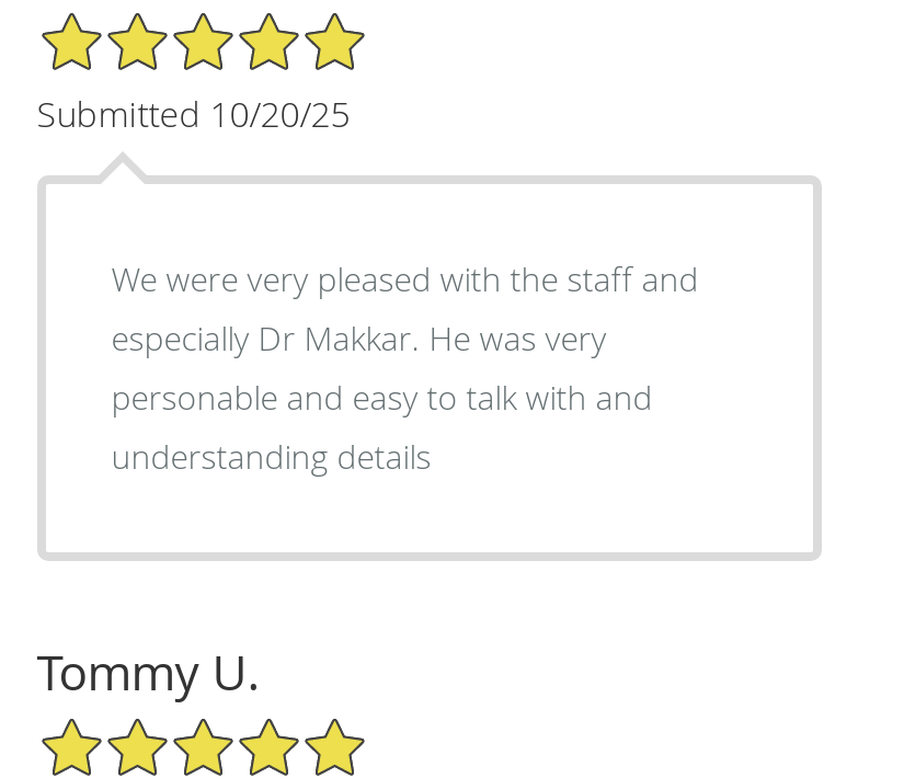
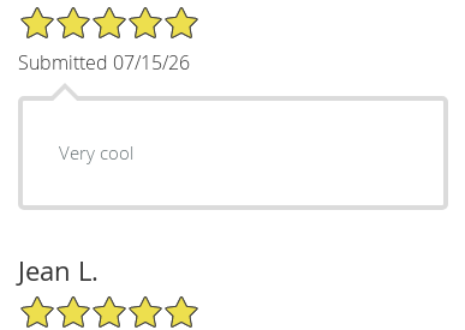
- Submitted 10/20/25
+ Submitted 07/15/26

- We were very pleased with the staff and
- especially Dr Makkar. He was very
- personable and easy to talk with and
- understanding details
+ Very cool

- Tommy U.
+ Jean L.
